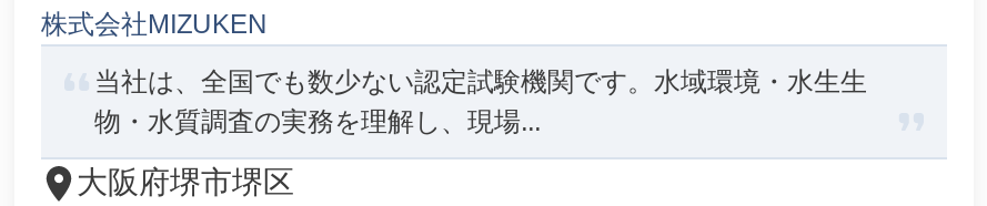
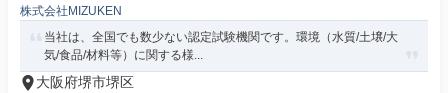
- 当社は、全国でも数少ない認定試験機関です。水域環境・水生生
- 物・水質調査の実務を理解し、現場...
+ 当社は、全国でも数少ない認定試験機関です。環境（水質/土壌/大
+ 気/食品/材料等）に関する様...
